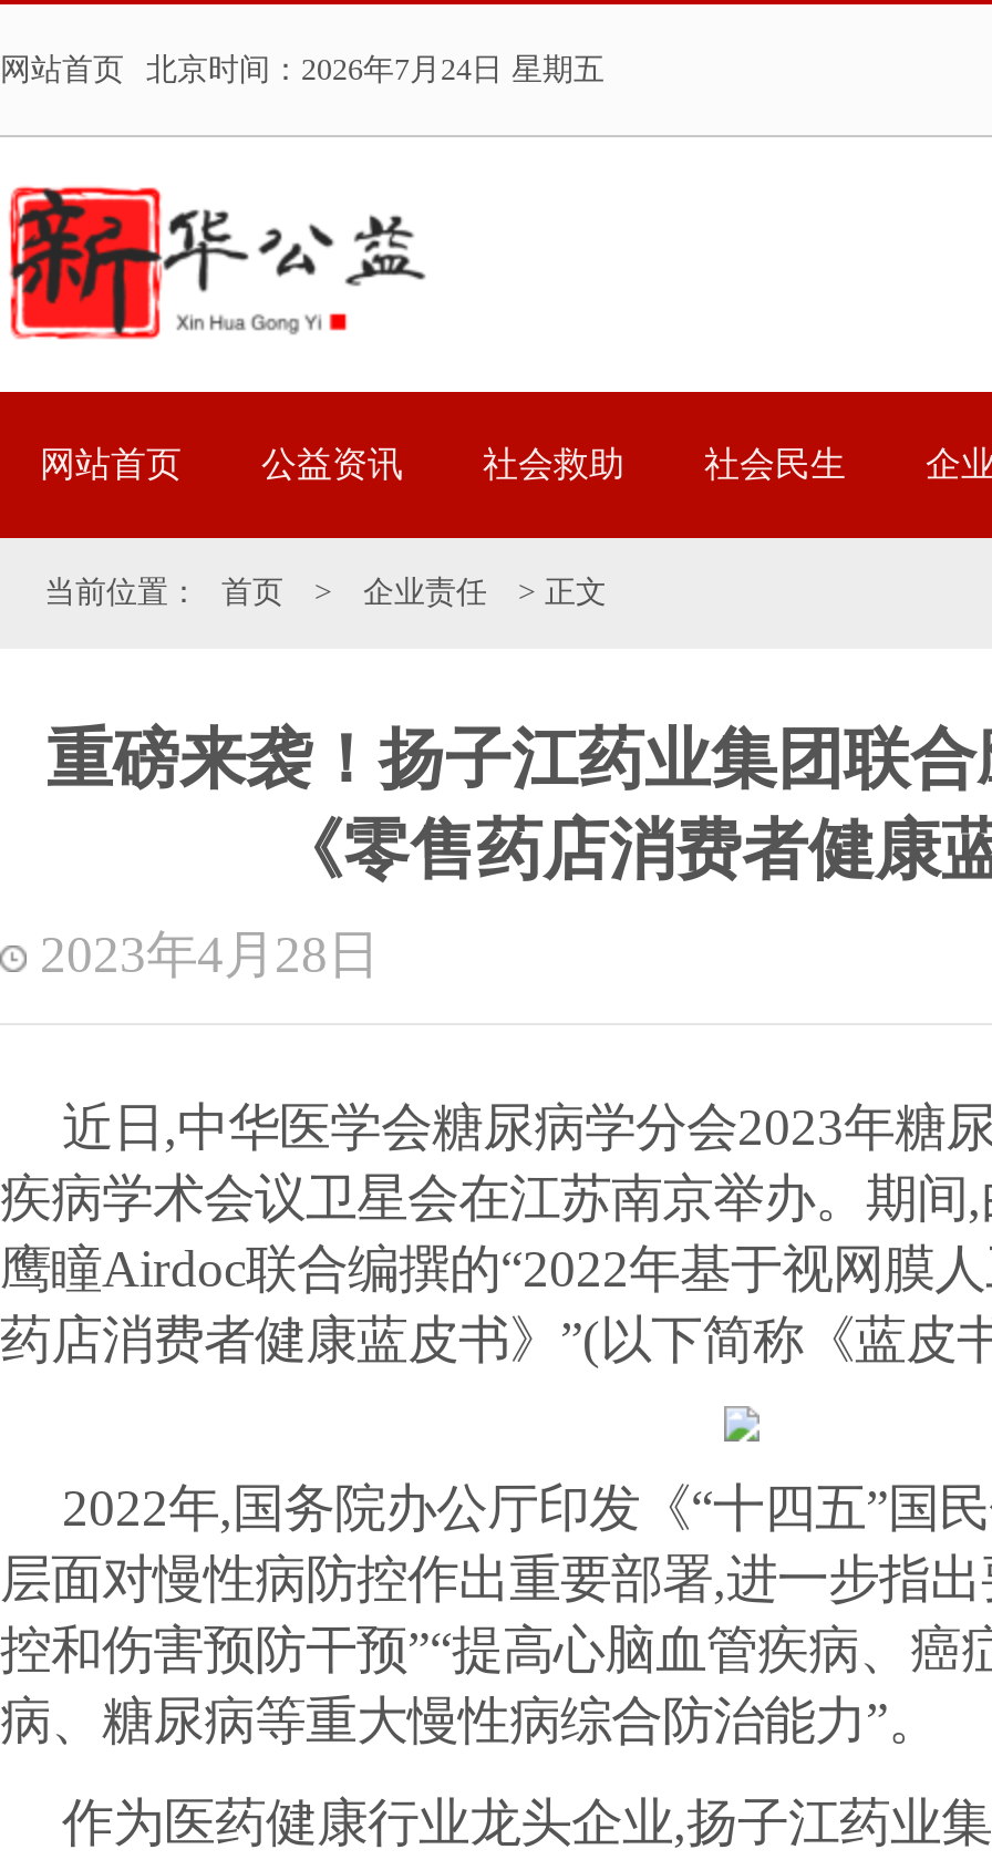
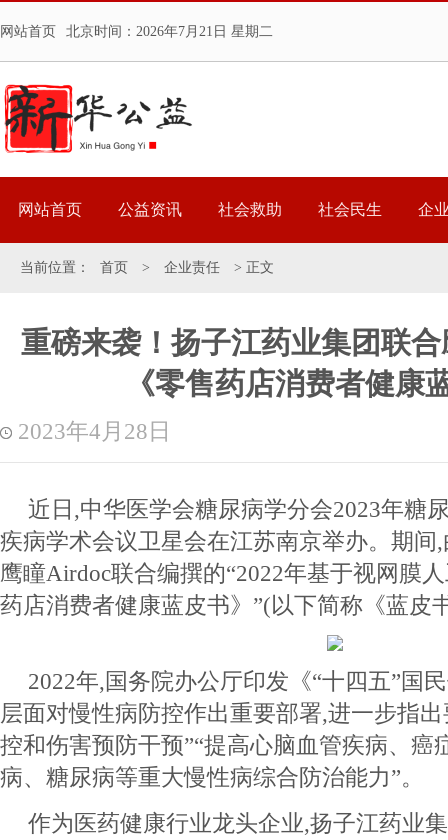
- 北京时间：2026年7月24日 星期五
+ 北京时间：2026年7月21日 星期二
